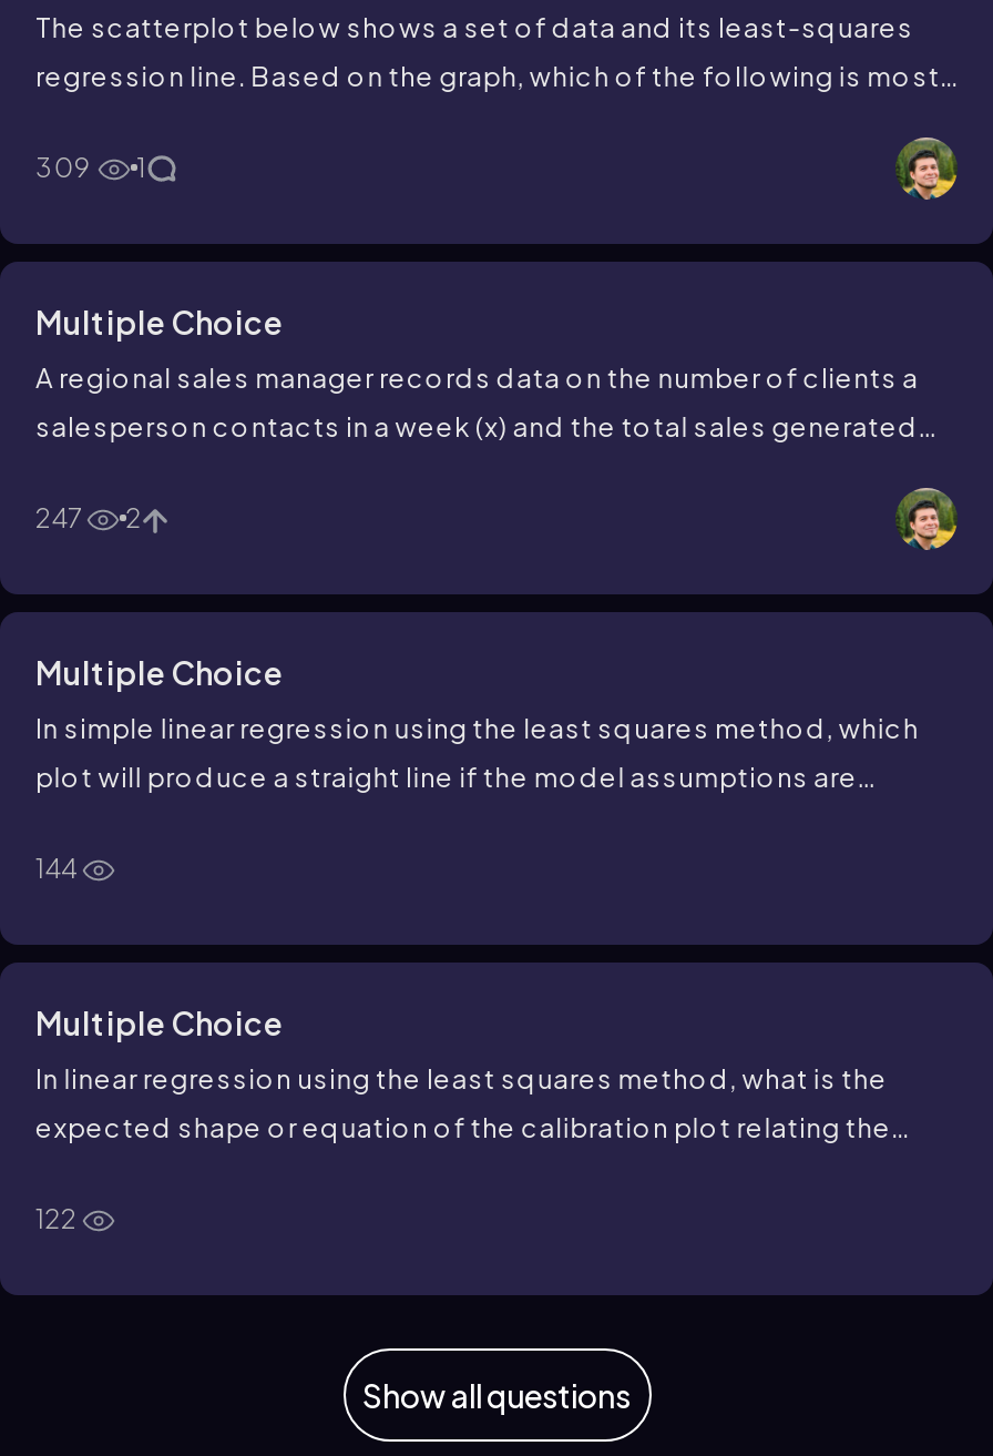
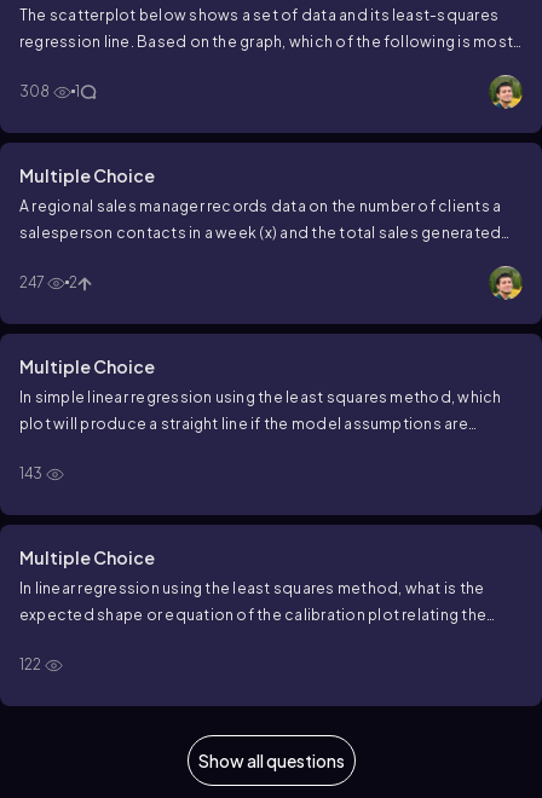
- 309
+ 308

- 144
+ 143
